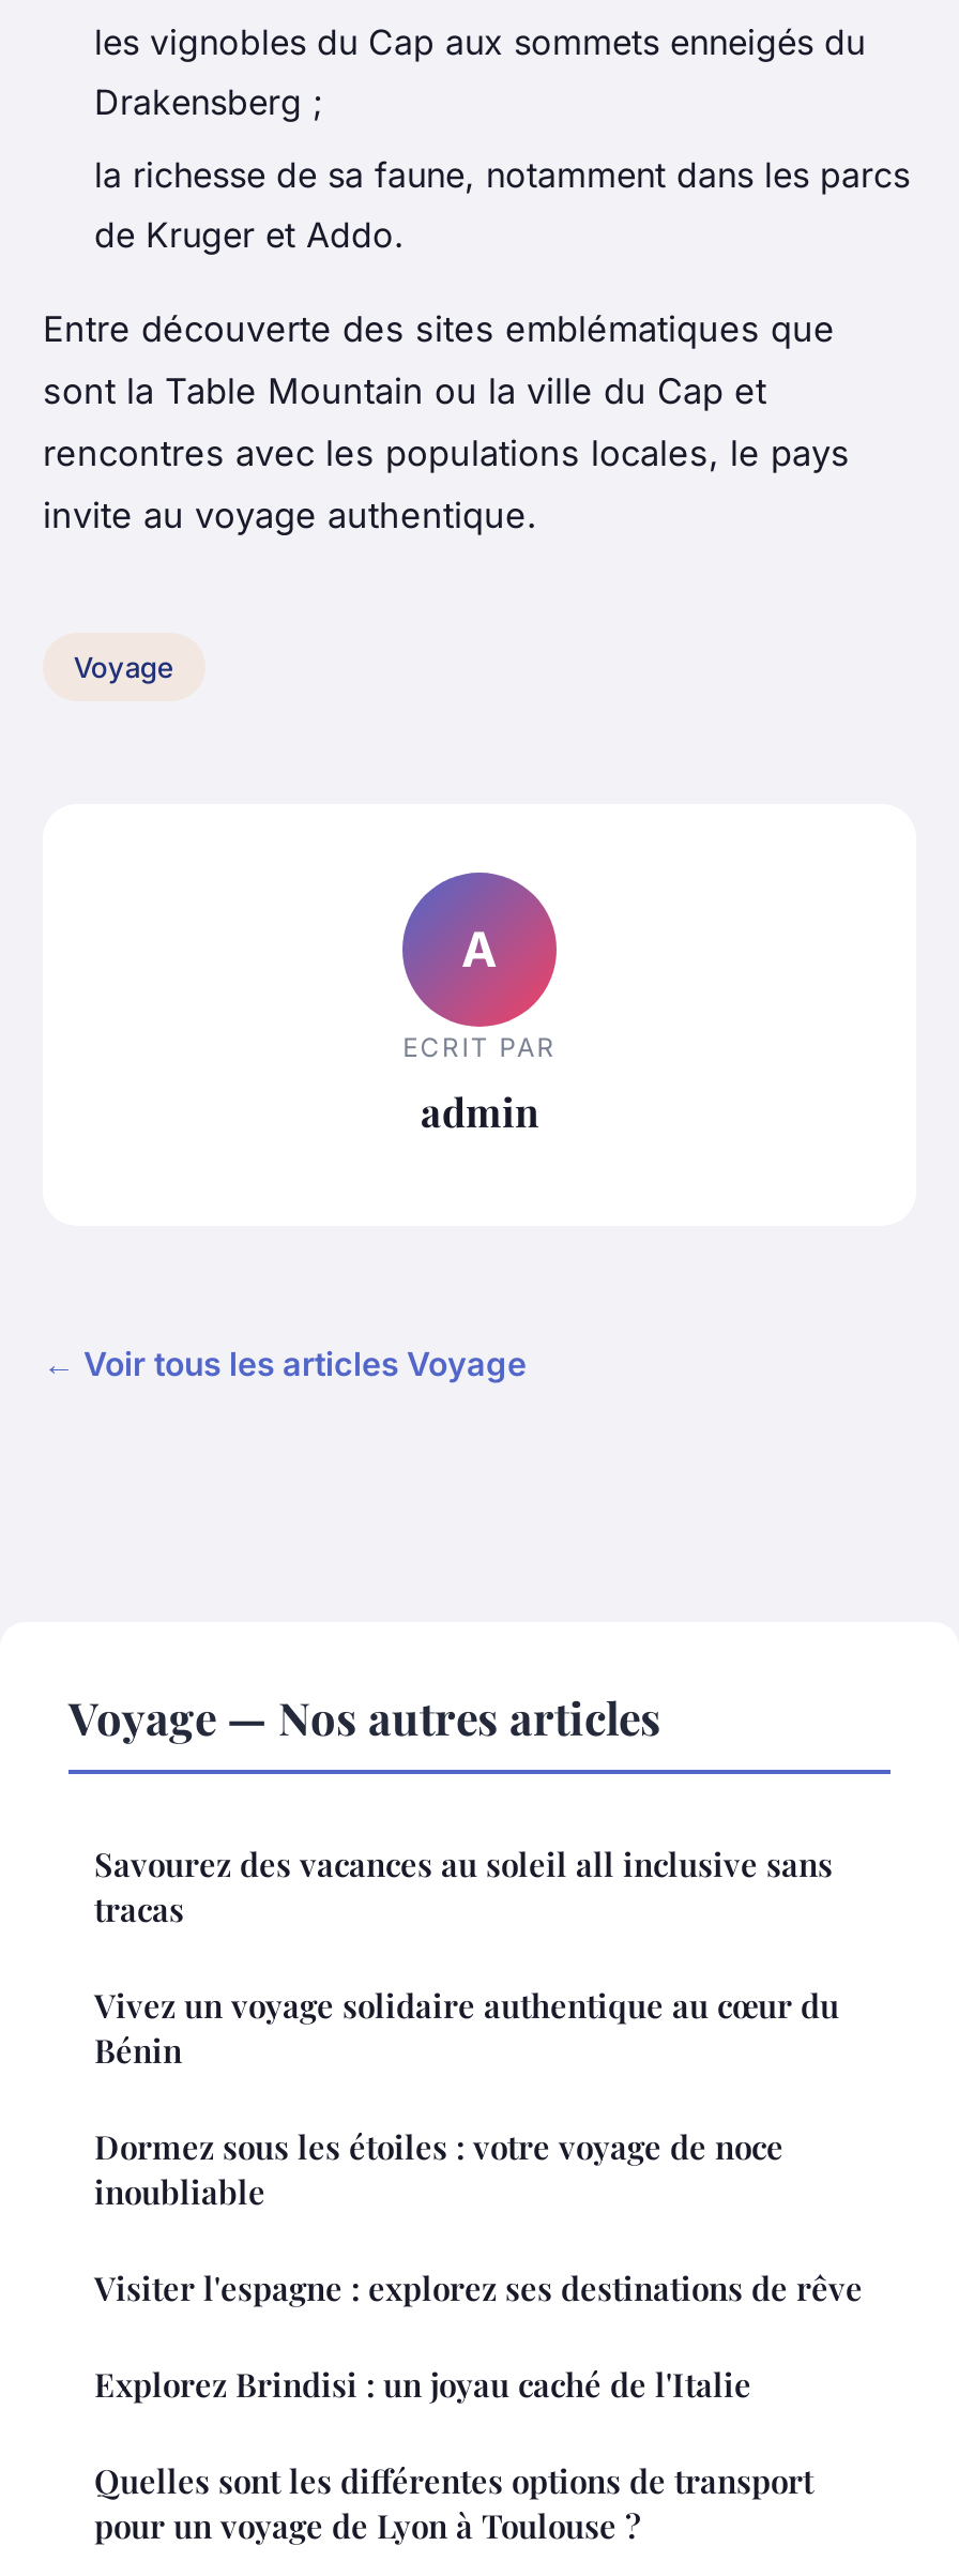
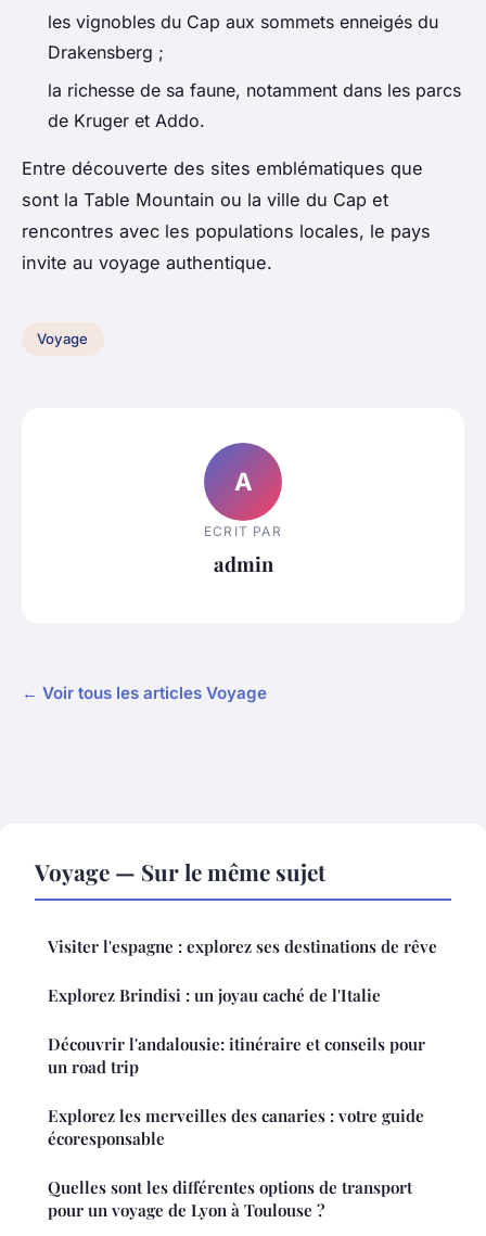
- Voyage — Nos autres articles
- Savourez des vacances au soleil all inclusive sans
- tracas
- Vivez un voyage solidaire authentique au cœur du
- Bénin
- Dormez sous les étoiles : votre voyage de noce
- inoubliable
+ Voyage — Sur le même sujet

moved up: Visiter l'espagne : explorez ses destinations de rêve | Explorez Brindisi : un joyau caché de l'Italie

+ Découvrir l'andalousie: itinéraire et conseils pour
+ un road trip
+ Explorez les merveilles des canaries : votre guide
+ écoresponsable
